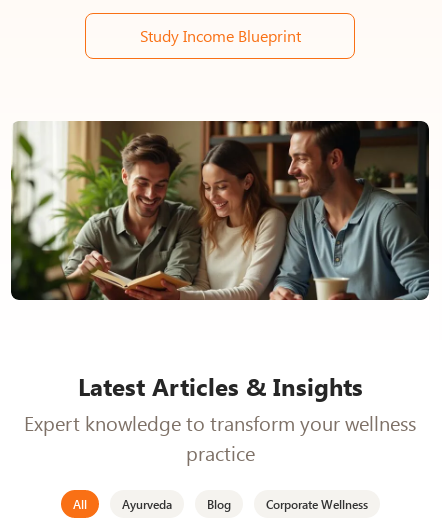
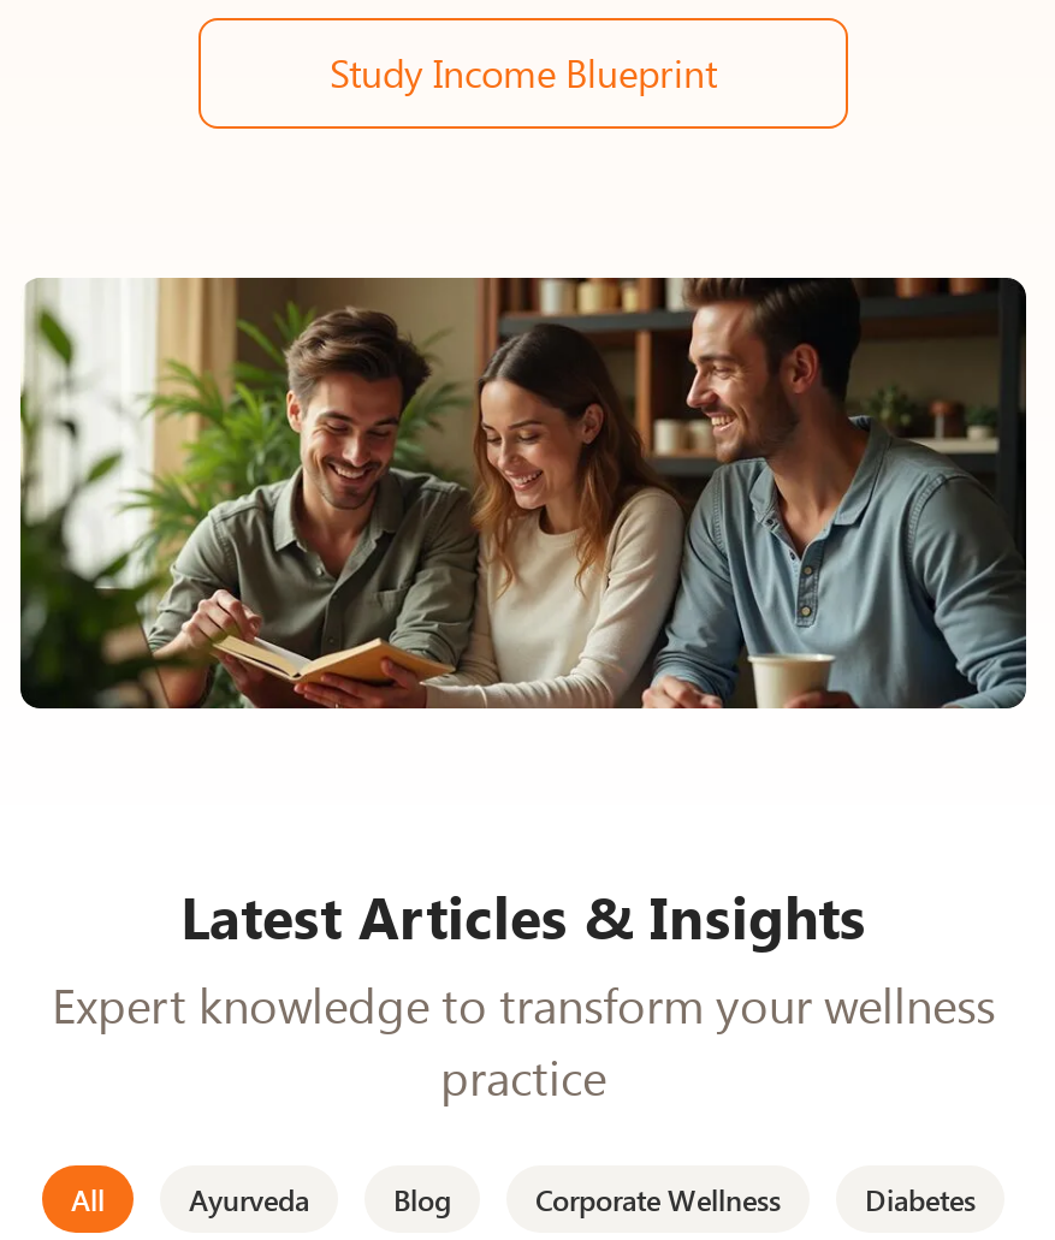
+ Diabetes
